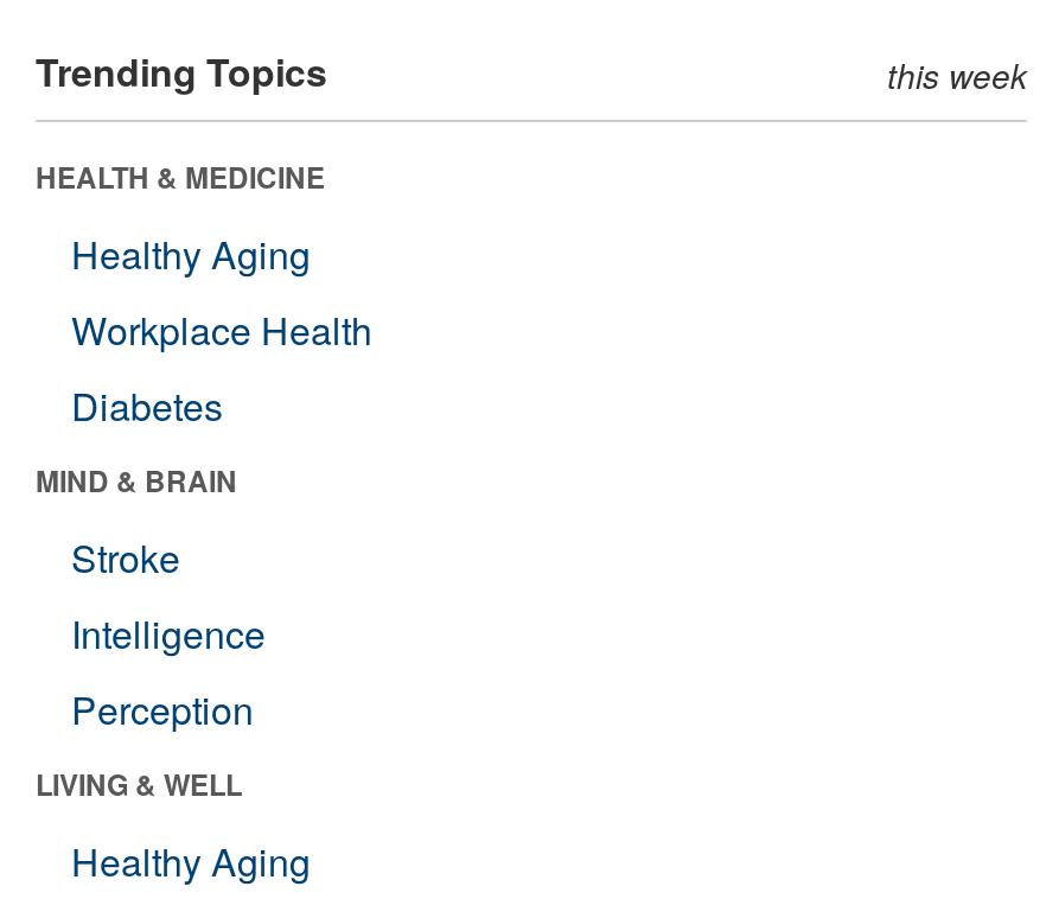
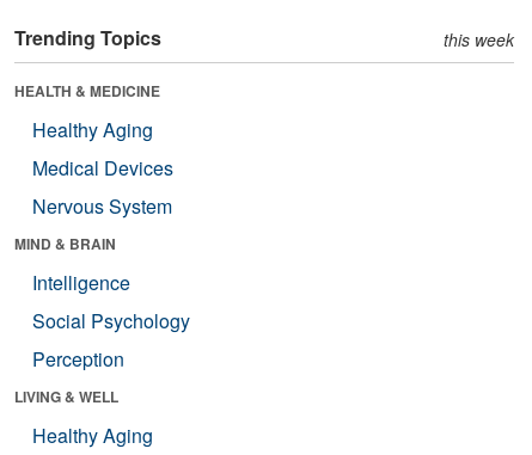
- Workplace Health
- Diabetes
+ Medical Devices
+ Nervous System

- Stroke

moved up: Intelligence

+ Social Psychology
